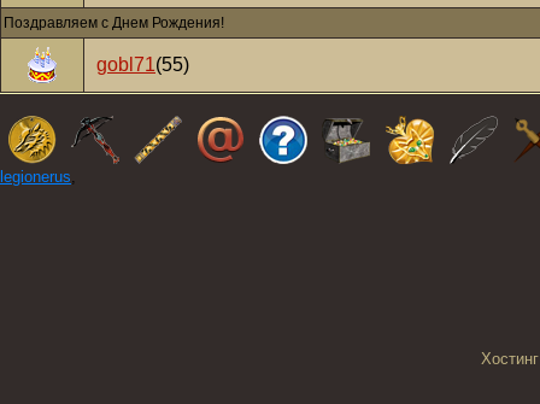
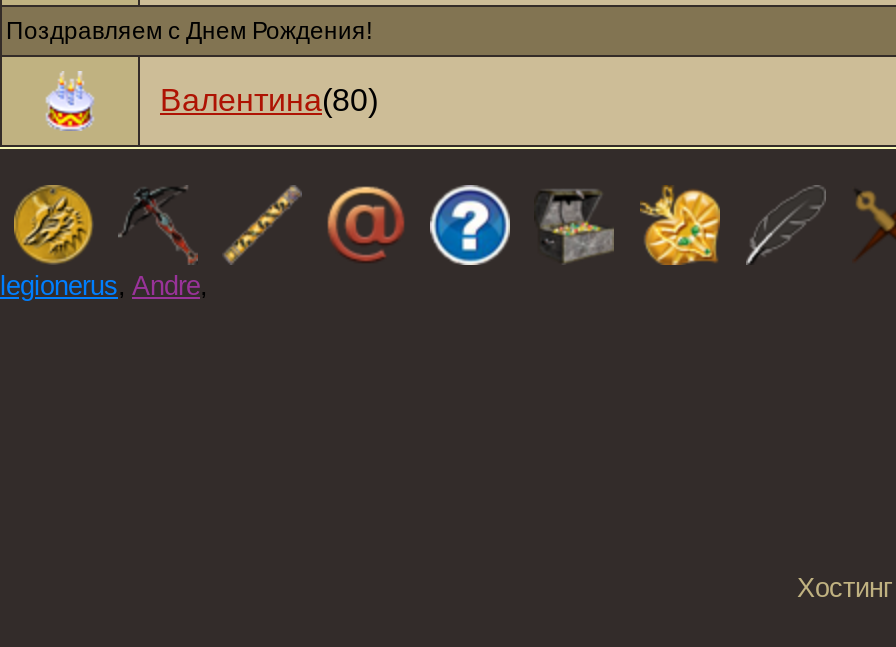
- gobl71(55)
+ Валентина(80)

- legionerus,
+ legionerus, Andre,
